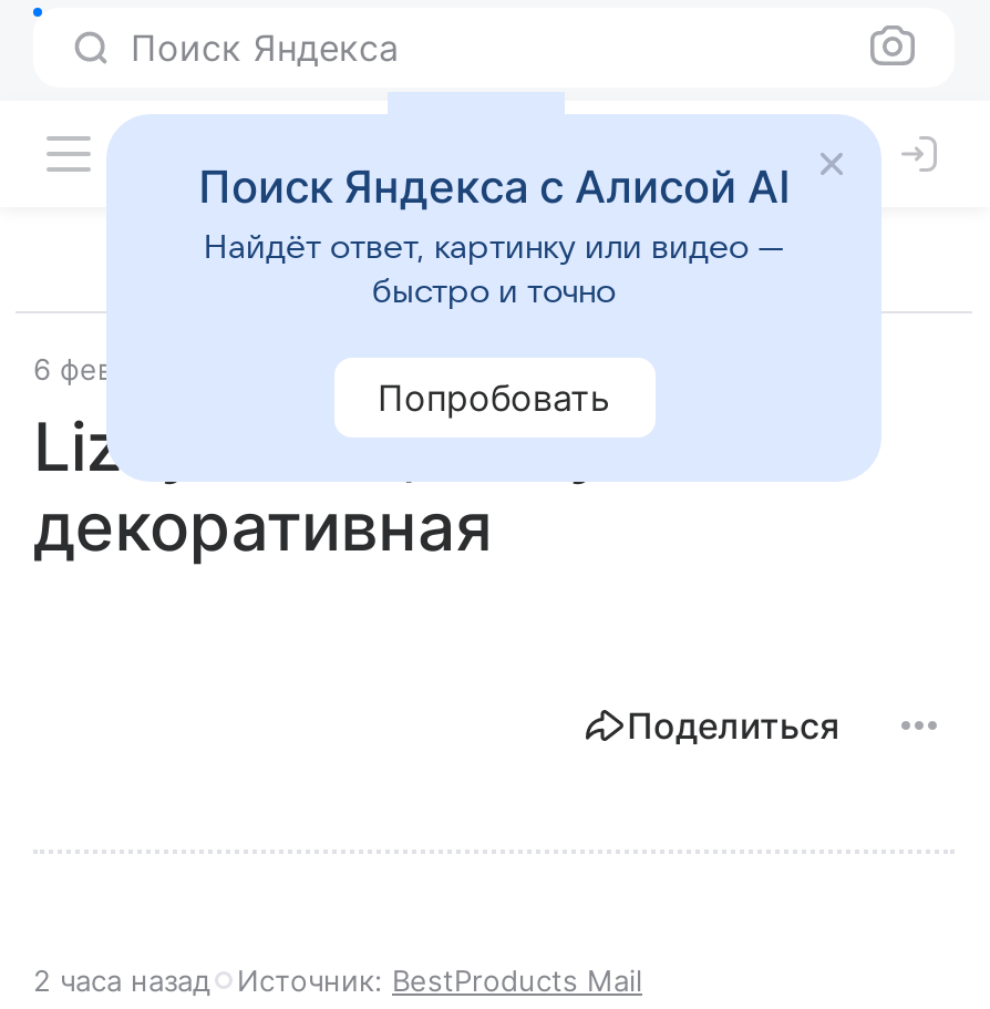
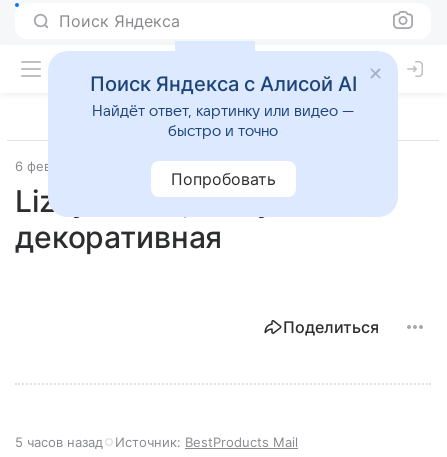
- 2 часа назад Источник: BestProducts Mail
+ 5 часов назад Источник: BestProducts Mail
